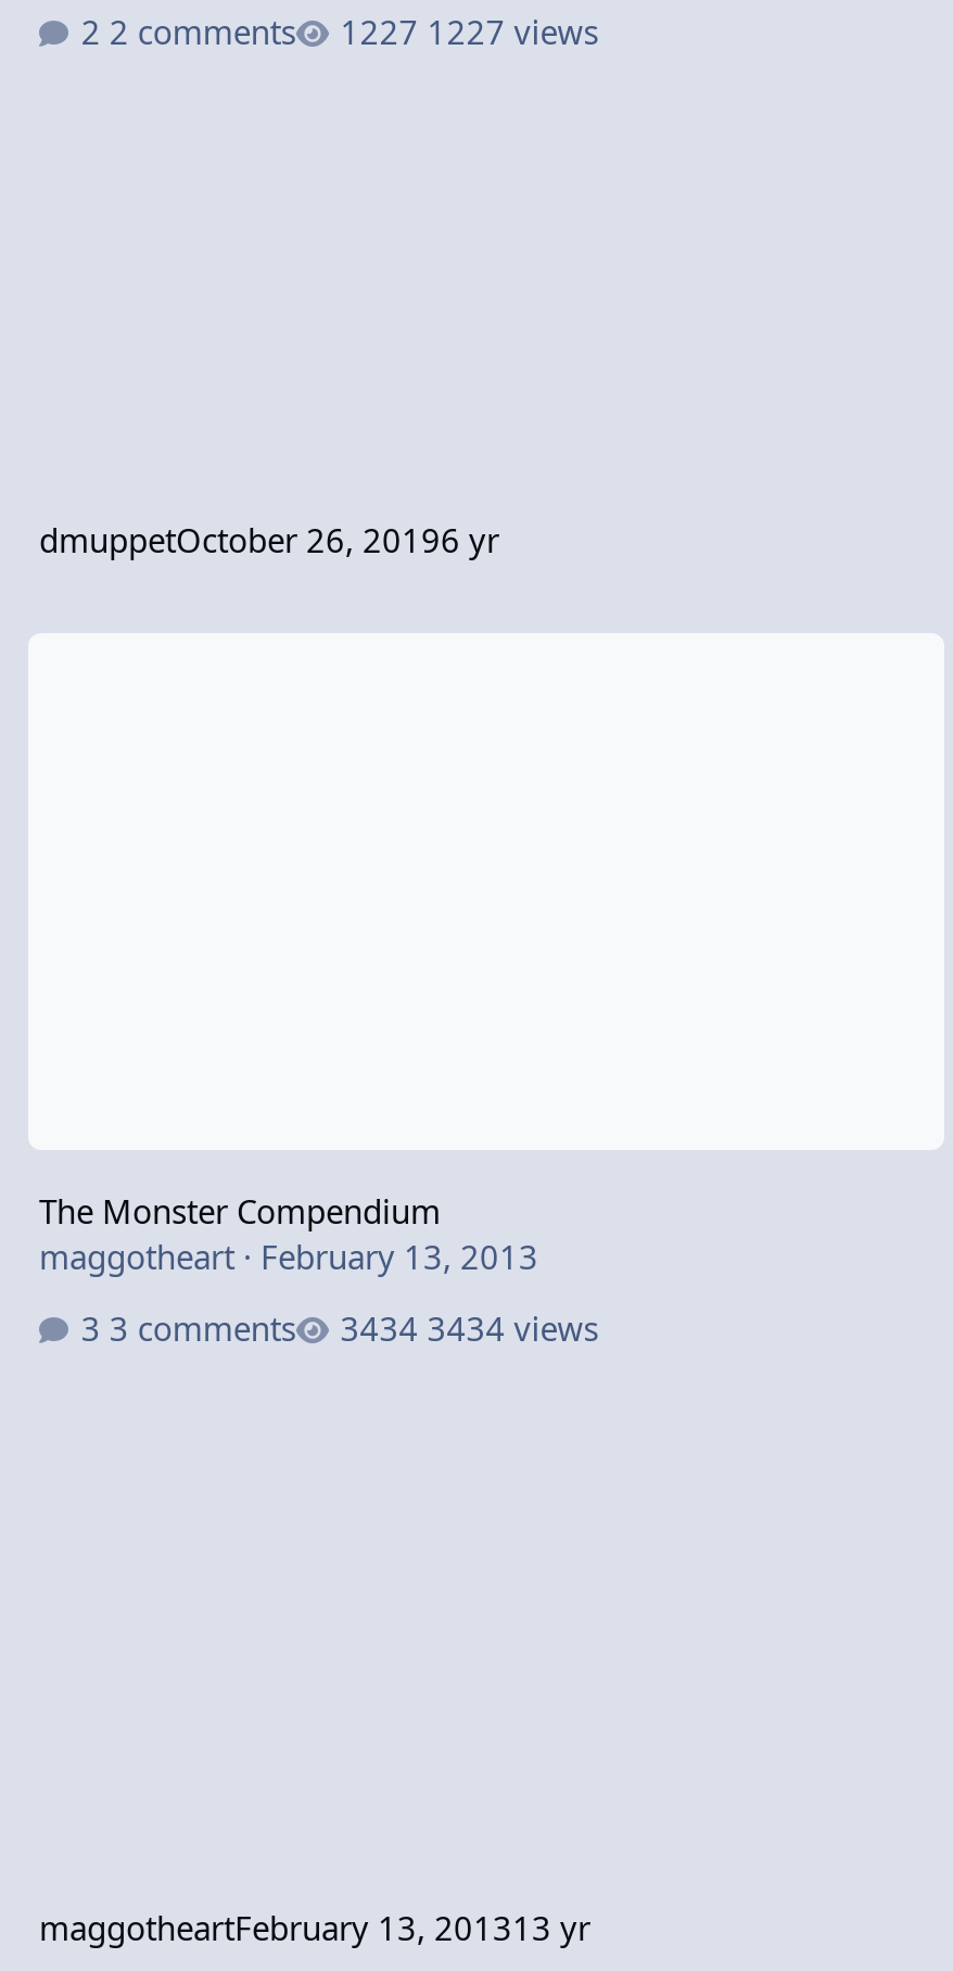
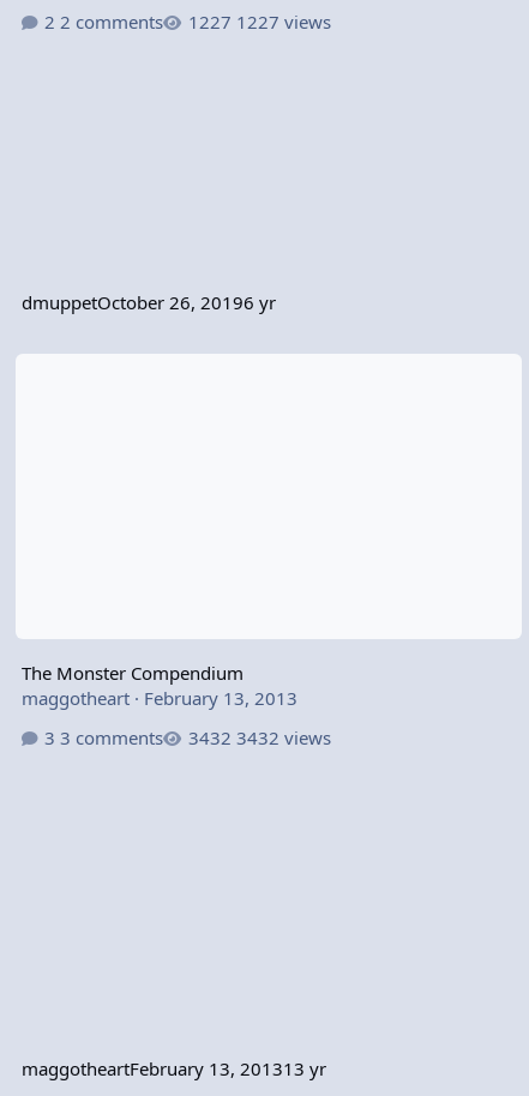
- 3434 views
+ 3432 views
